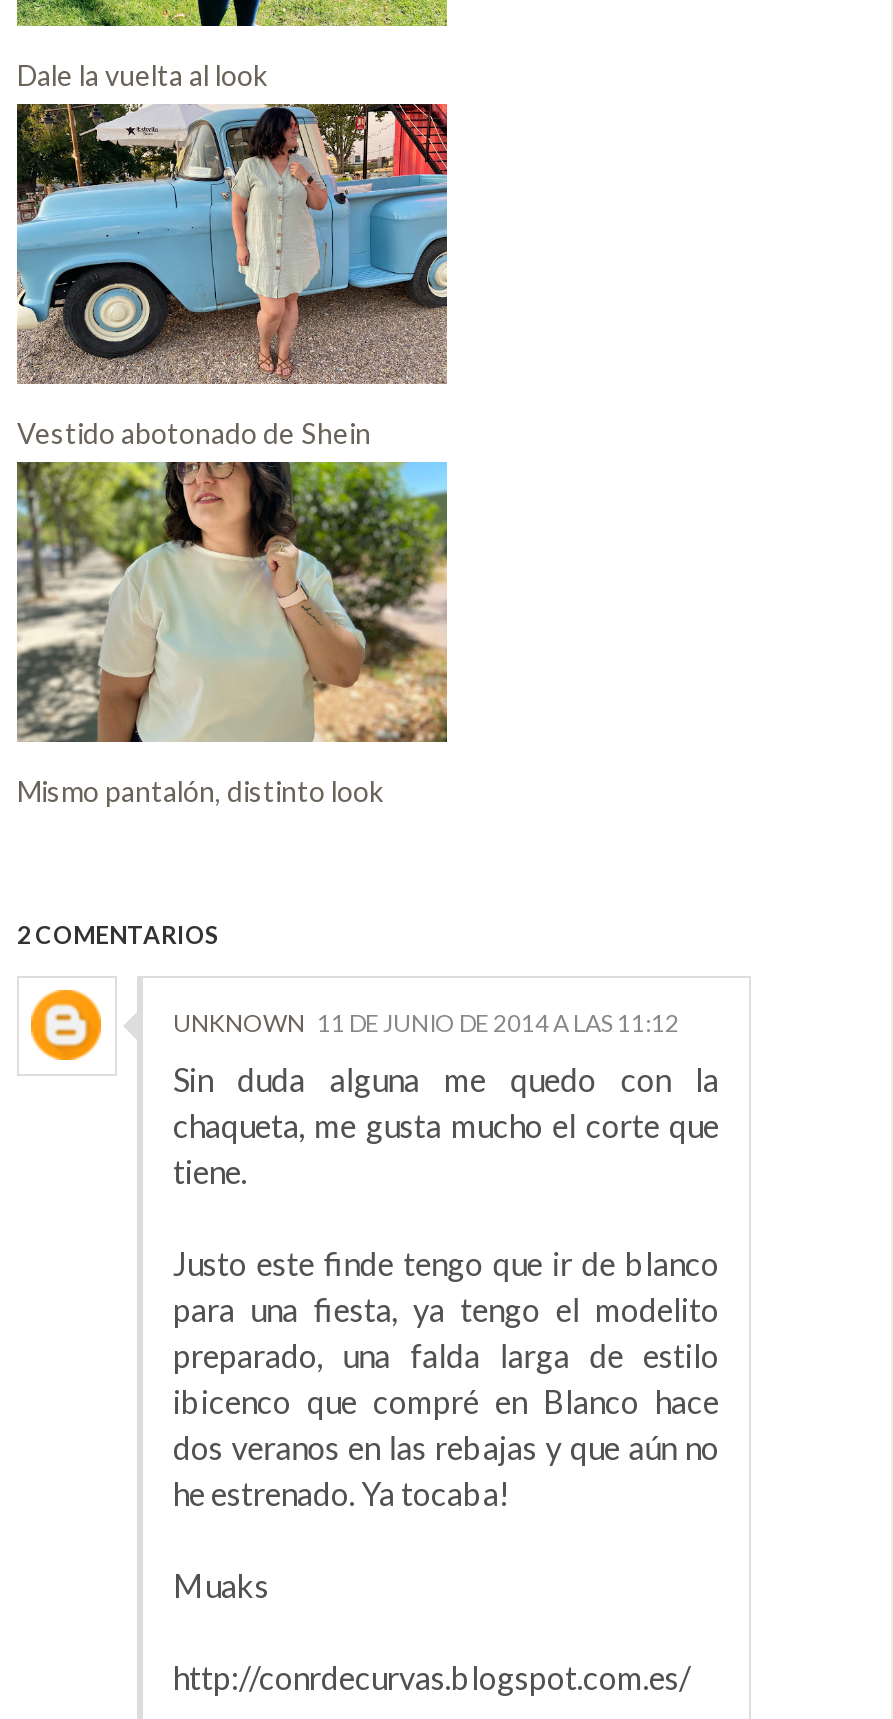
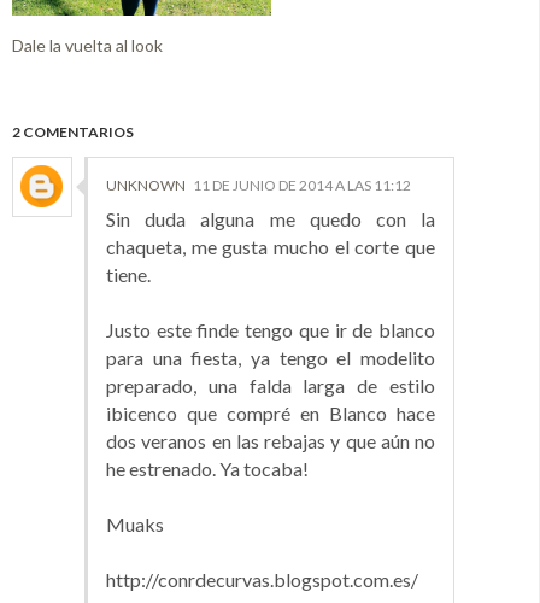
- [image]
- Vestido abotonado de Shein

- [image]
- Mismo pantalón, distinto look
